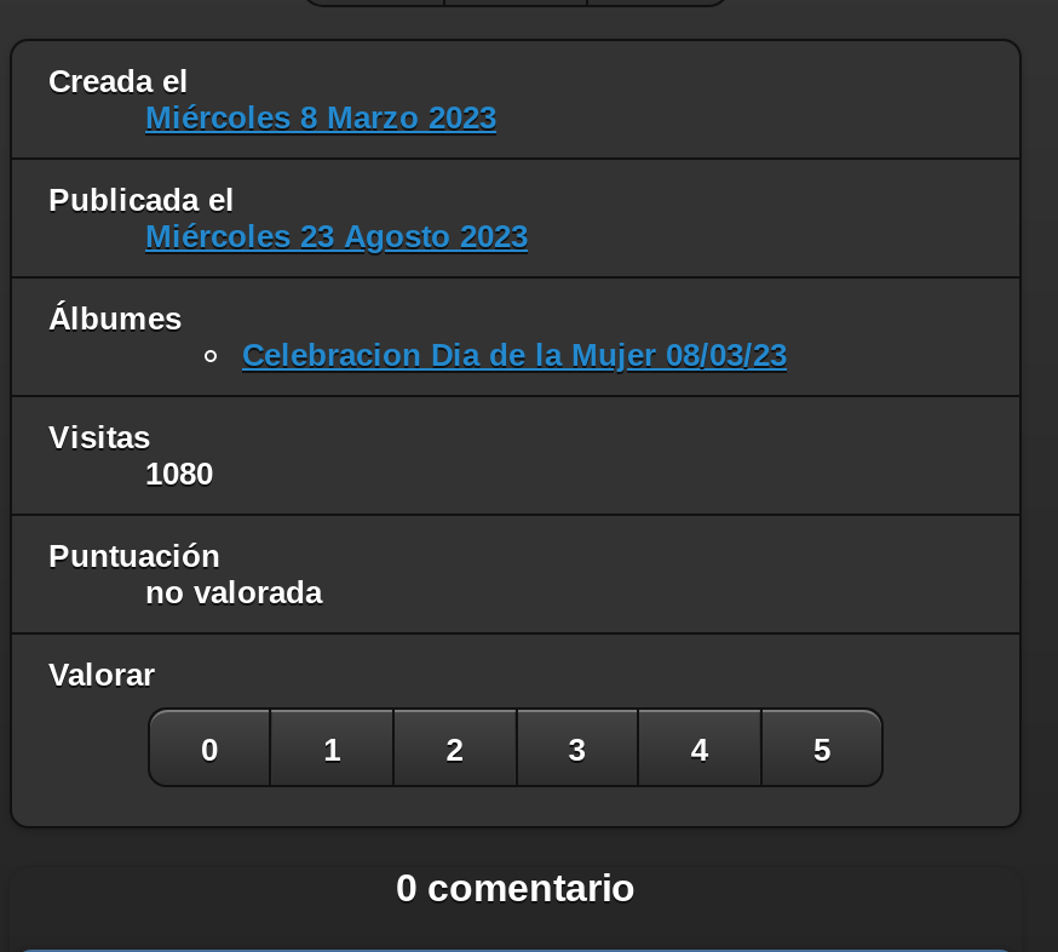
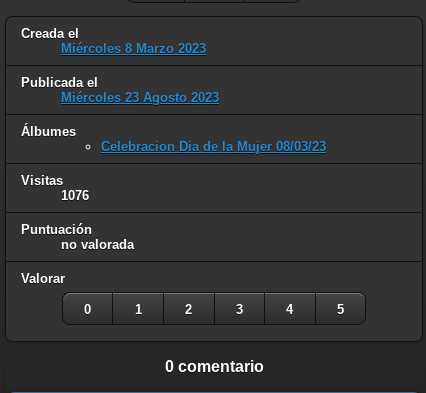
- 1080
+ 1076
